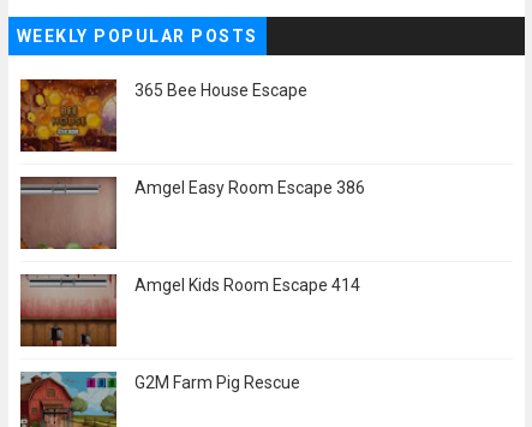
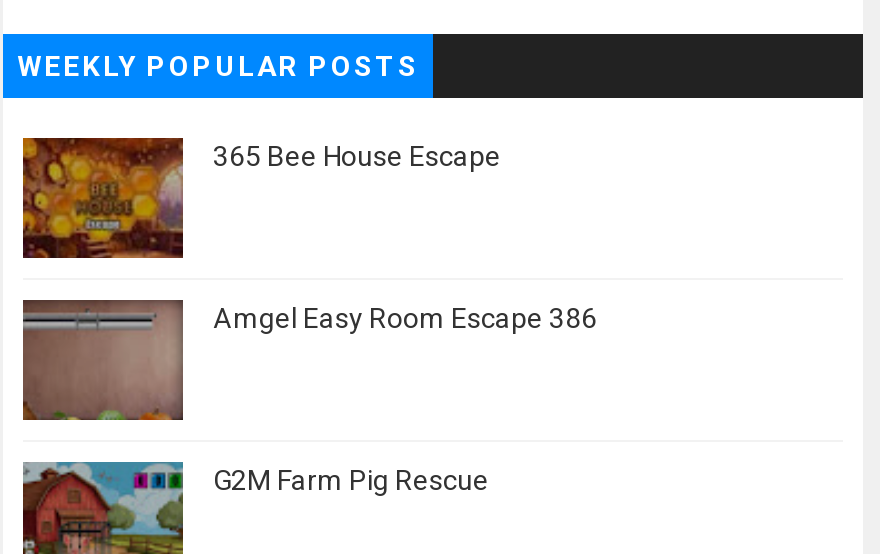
- [image]
- Amgel Kids Room Escape 414
